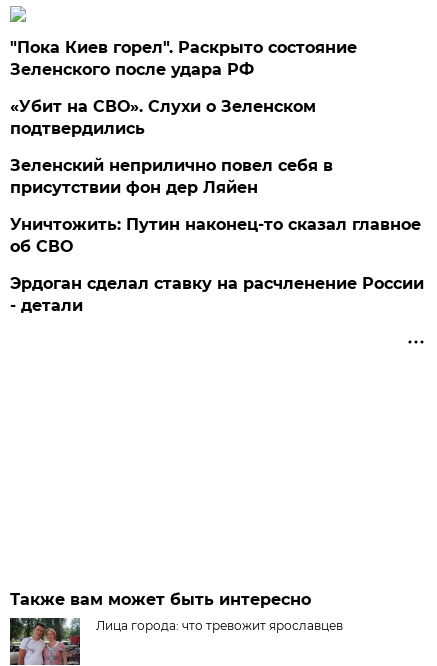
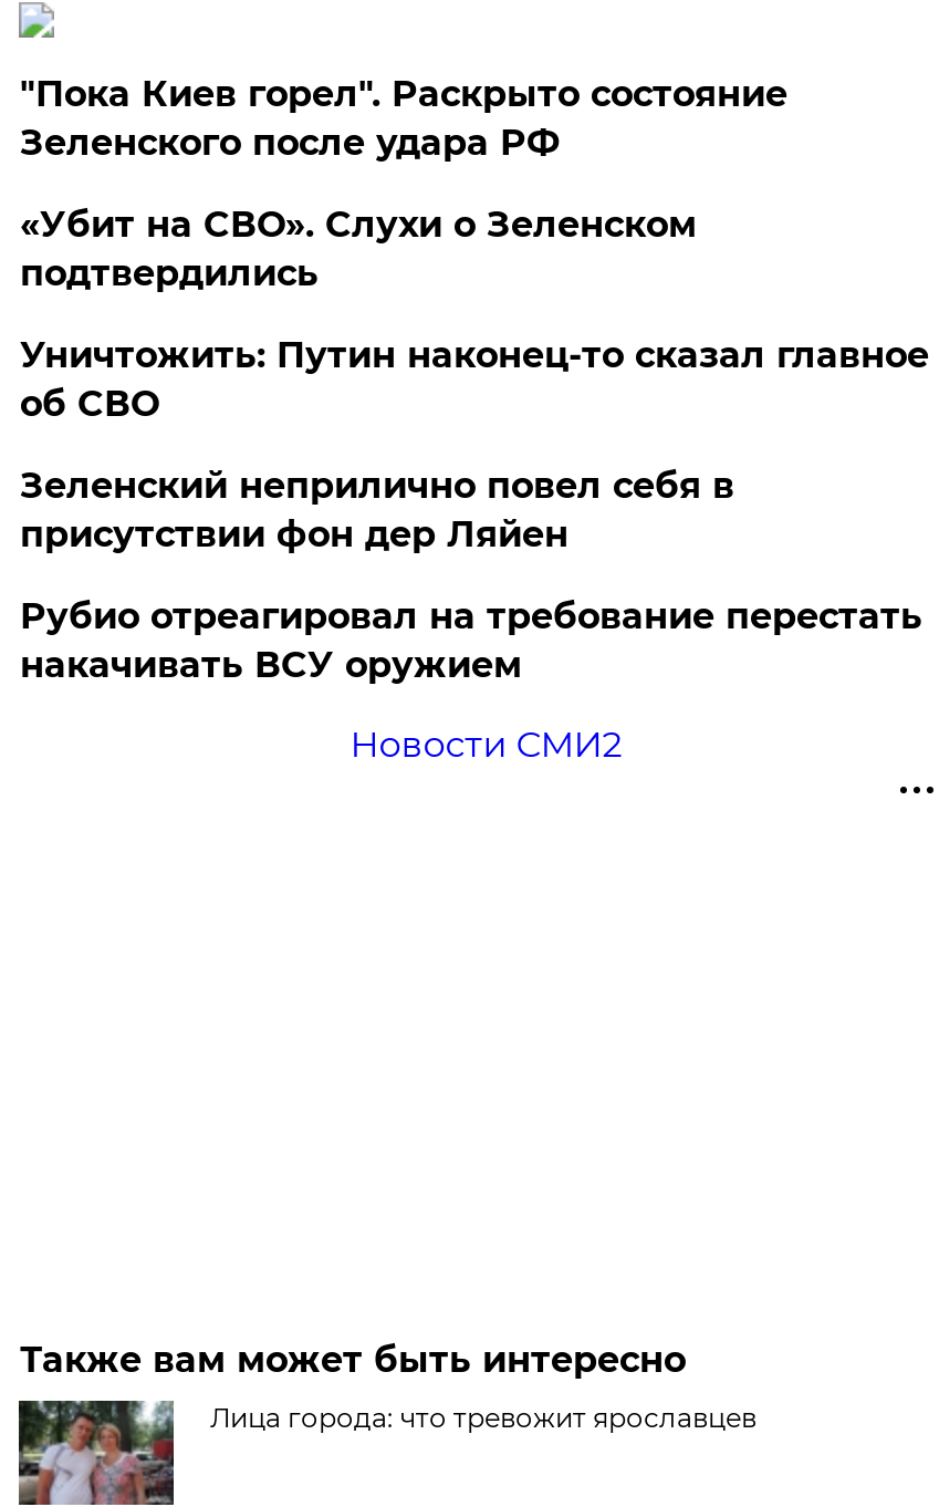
moved down: Зеленский неприлично повел cебя в | присутствии фон дер Ляйен

+ Рубио отреагировал на требование перестать
+ накачивать ВСУ оружием

moved up: Уничтожить: Путин наконец-то сказал главное | об СВО

- Эрдоган сделал ставку на расчленение России
- - детали
+ Новости СМИ2
